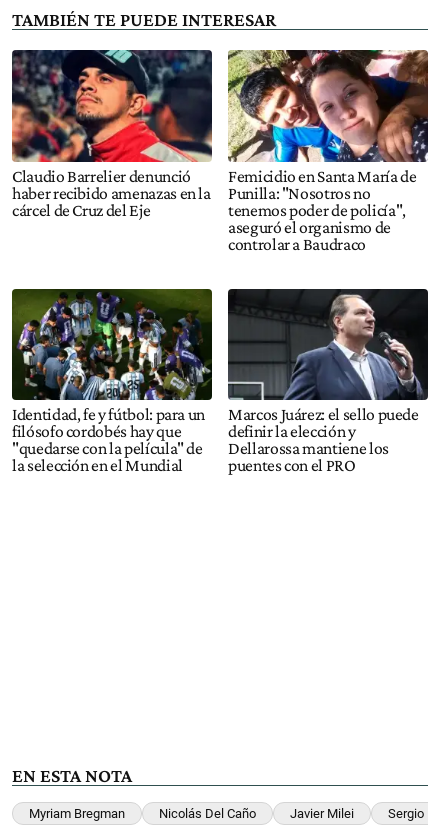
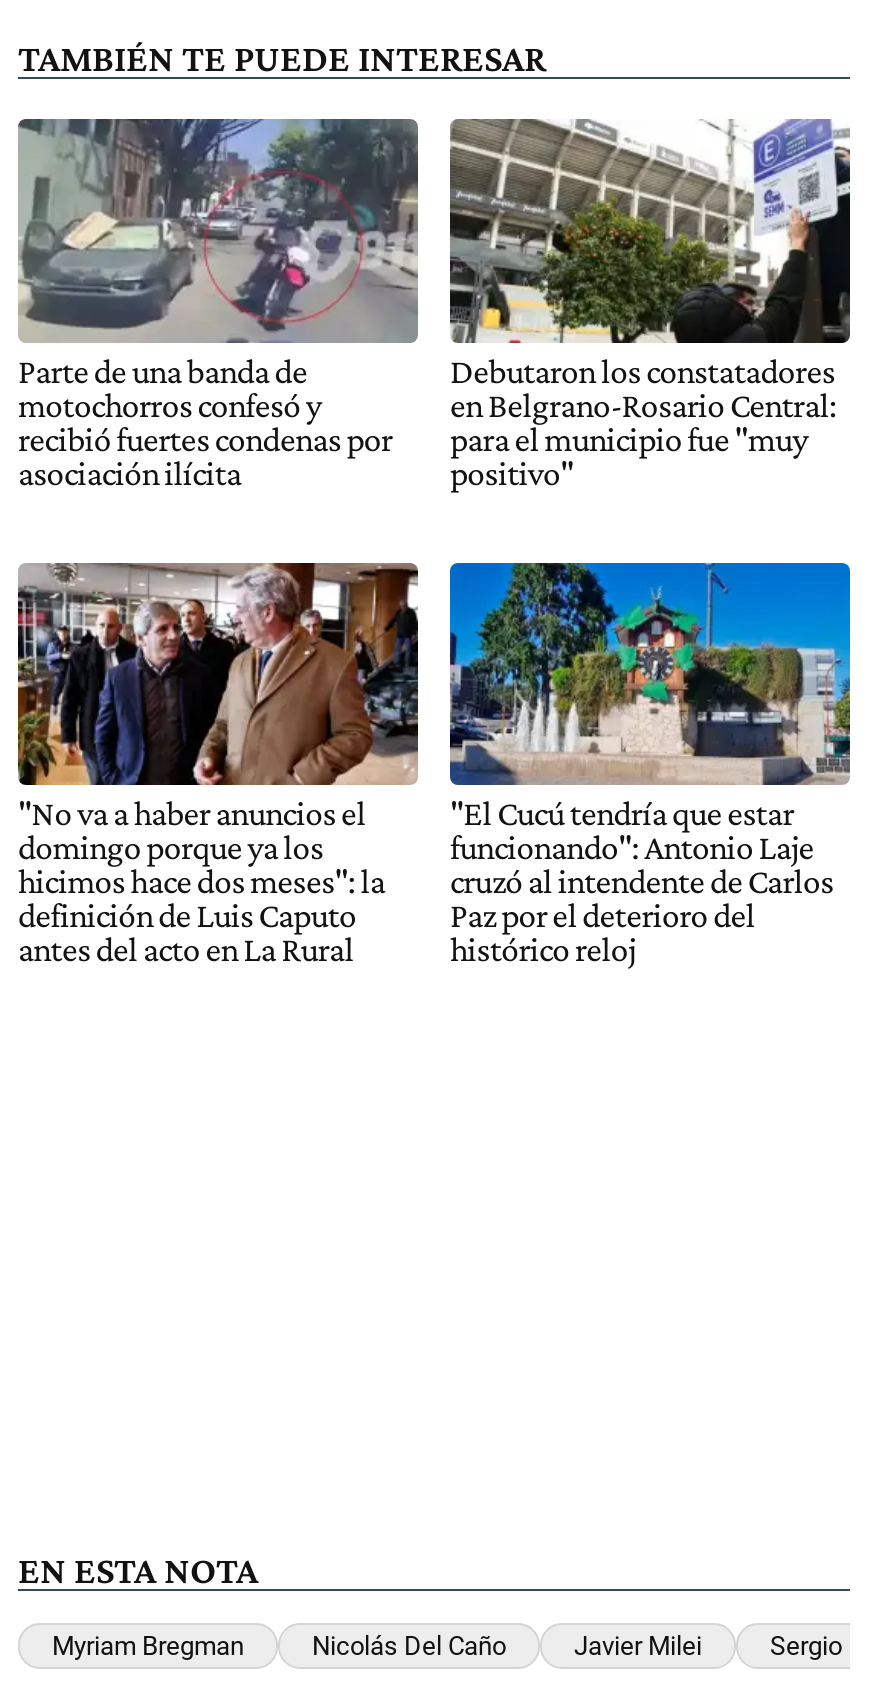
- [image]
- Claudio Barrelier denunció
- haber recibido amenazas en la
- cárcel de Cruz del Eje
+ [image]
+ Parte de una banda de
+ motochorros confesó y
+ recibió fuertes condenas por
+ asociación ilícita

- [image]
- Femicidio en Santa María de
- Punilla: "Nosotros no
- tenemos poder de policía",
- aseguró el organismo de
- controlar a Baudraco
+ [image]
+ Debutaron los constatadores
+ en Belgrano-Rosario Central:
+ para el municipio fue "muy
+ positivo"

- [image]
- Identidad, fe y fútbol: para un
- filósofo cordobés hay que
- "quedarse con la película" de
- la selección en el Mundial
+ [image]
+ "No va a haber anuncios el
+ domingo porque ya los
+ hicimos hace dos meses": la
+ definición de Luis Caputo
+ antes del acto en La Rural

- [image]
- Marcos Juárez: el sello puede
- definir la elección y
- Dellarossa mantiene los
- puentes con el PRO
+ [image]
+ "El Cucú tendría que estar
+ funcionando": Antonio Laje
+ cruzó al intendente de Carlos
+ Paz por el deterioro del
+ histórico reloj
